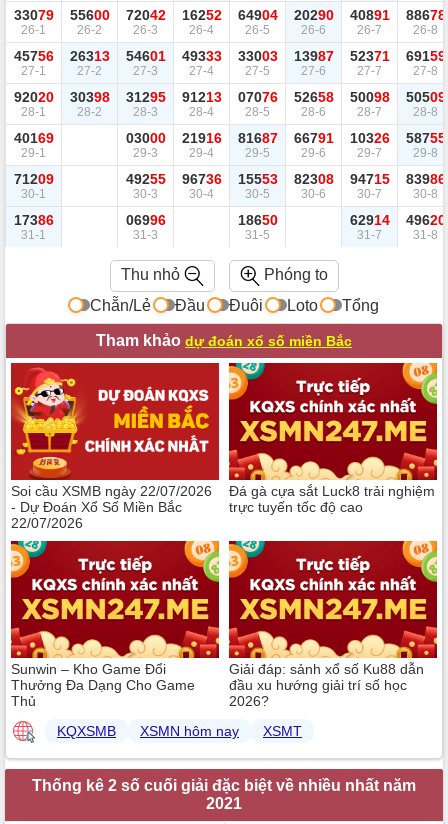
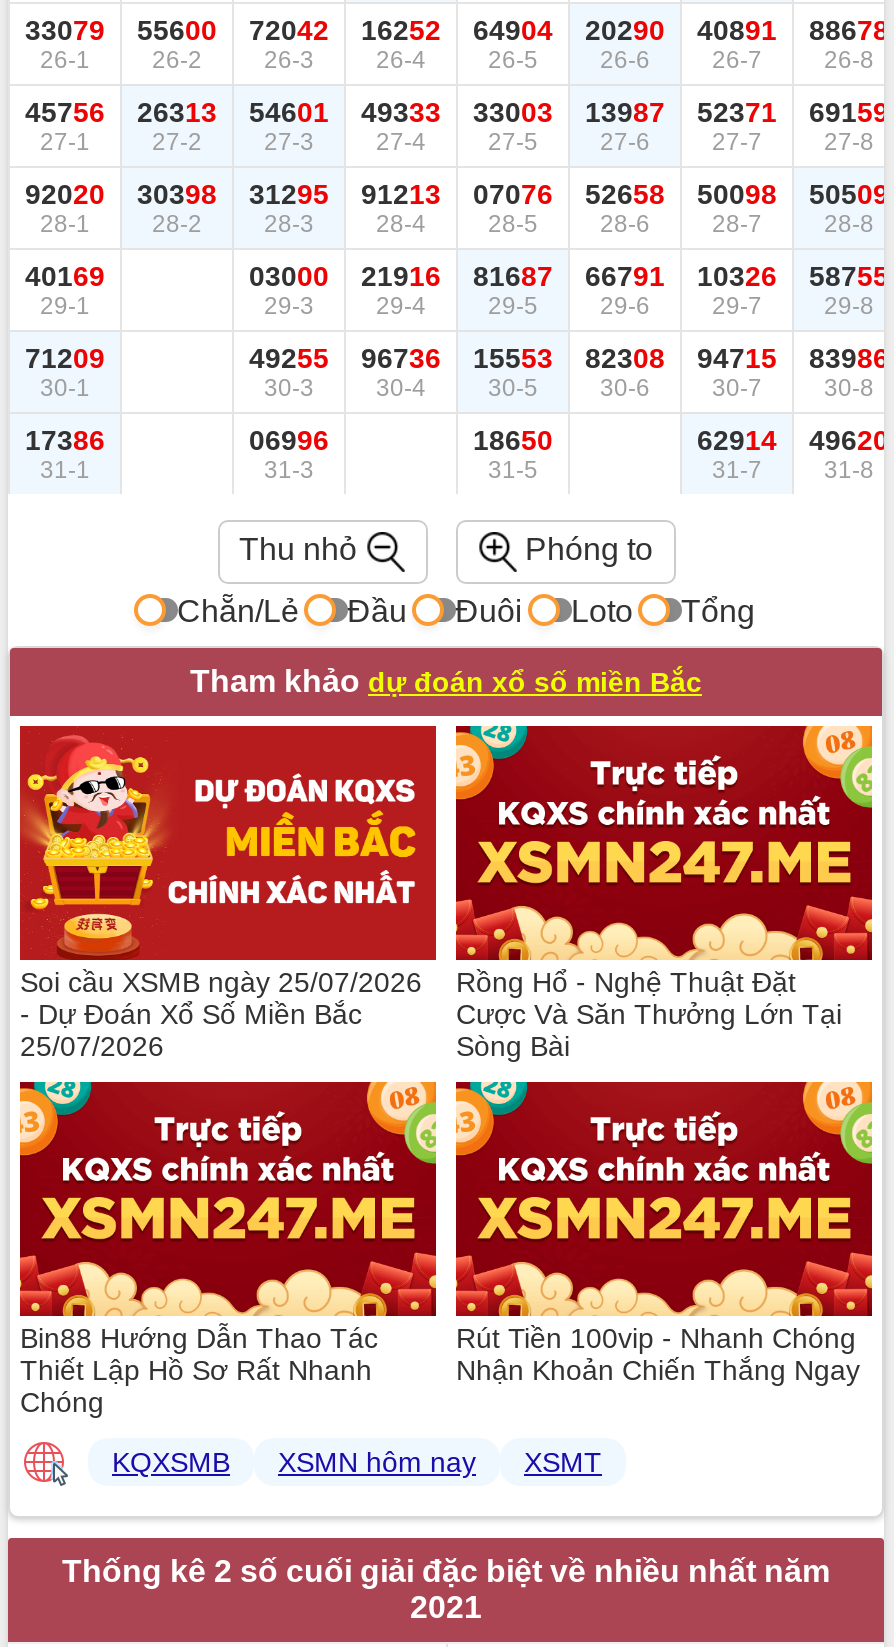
- Soi cầu XSMB ngày 22/07/2026
+ Soi cầu XSMB ngày 25/07/2026

- Đá gà cựa sắt Luck8 trải nghiệm
- trực tuyến tốc độ cao
+ Rồng Hổ - Nghệ Thuật Đặt
+ Cược Và Săn Thưởng Lớn Tại
+ Sòng Bài

- 22/07/2026
+ 25/07/2026

- Sunwin – Kho Game Đổi
- Thưởng Đa Dạng Cho Game
- Thủ
+ Bin88 Hướng Dẫn Thao Tác
+ Thiết Lập Hồ Sơ Rất Nhanh
+ Chóng

- Giải đáp: sảnh xổ số Ku88 dẫn
- đầu xu hướng giải trí số học
- 2026?
+ Rút Tiền 100vip - Nhanh Chóng
+ Nhận Khoản Chiến Thắng Ngay
